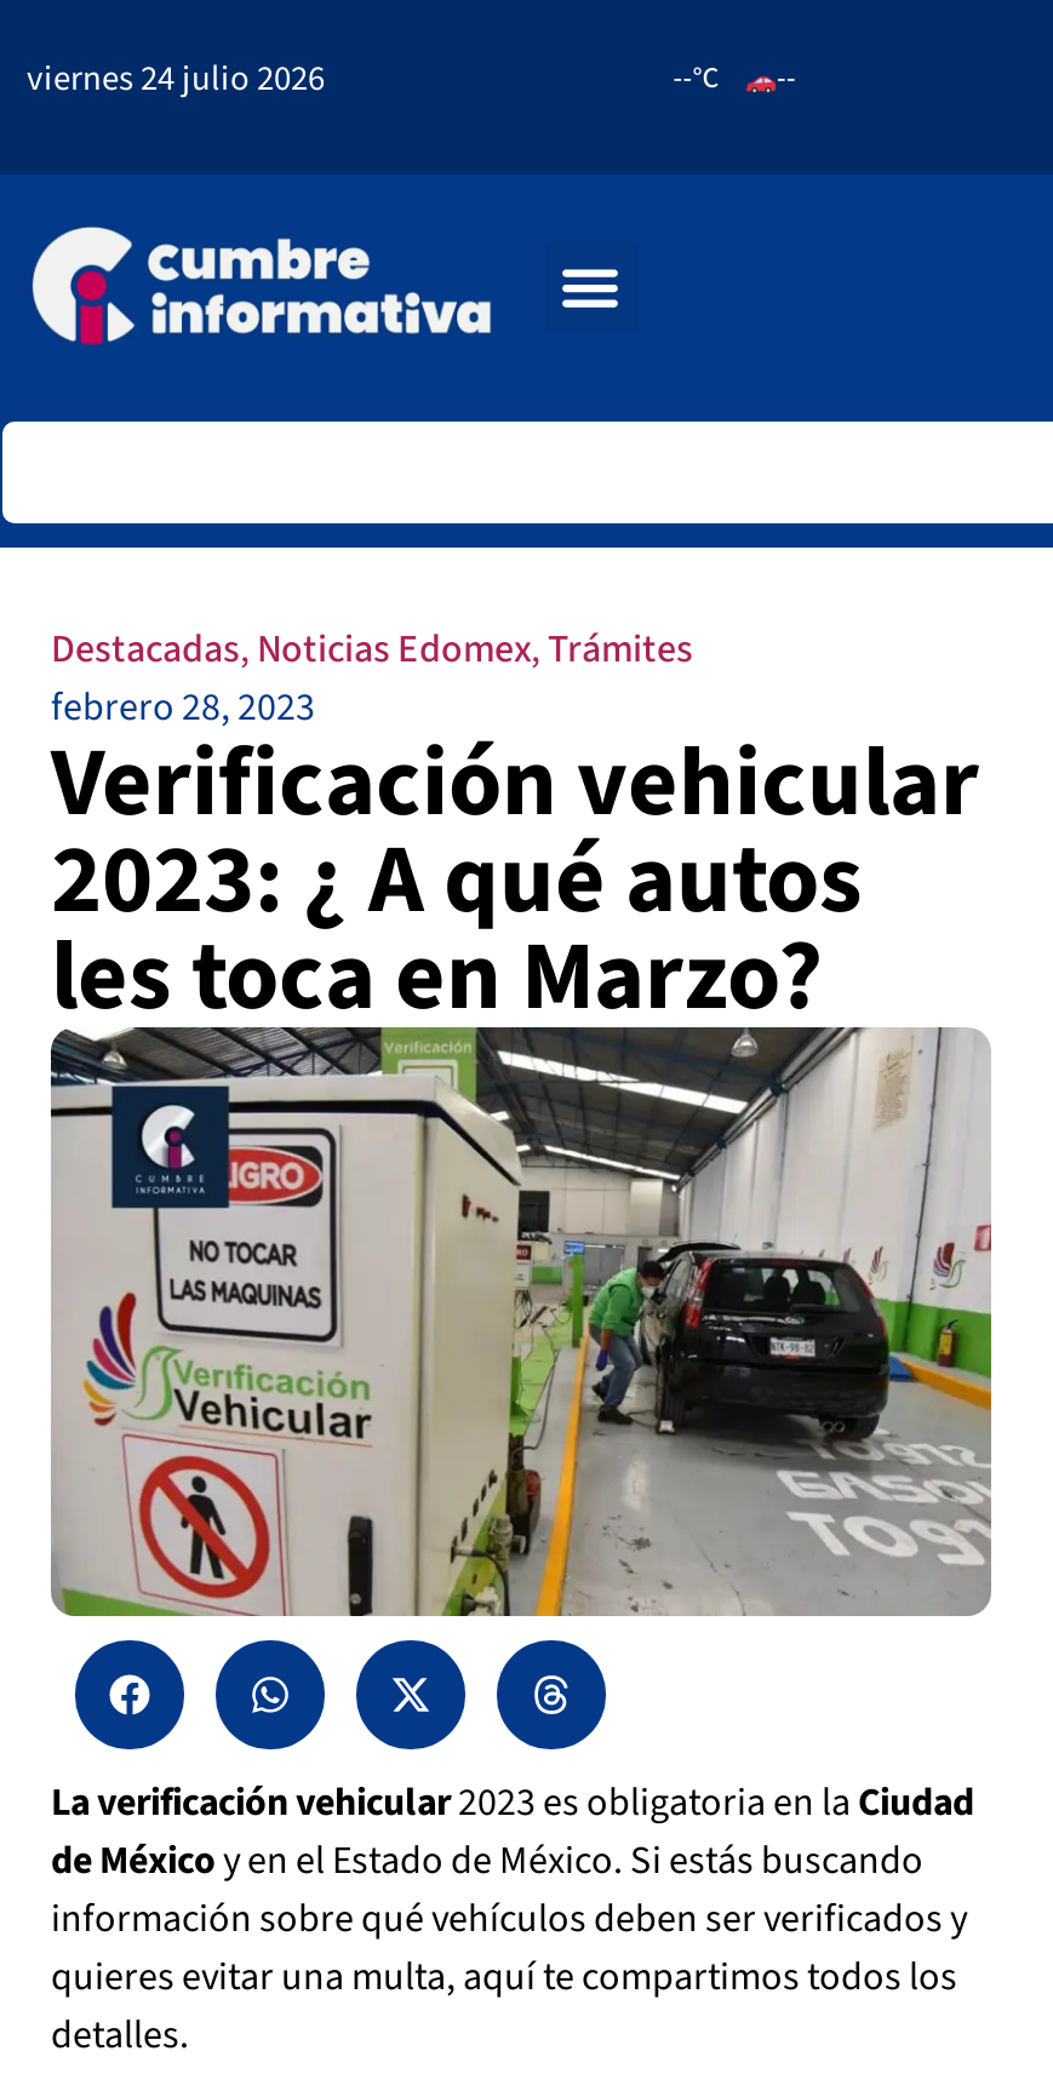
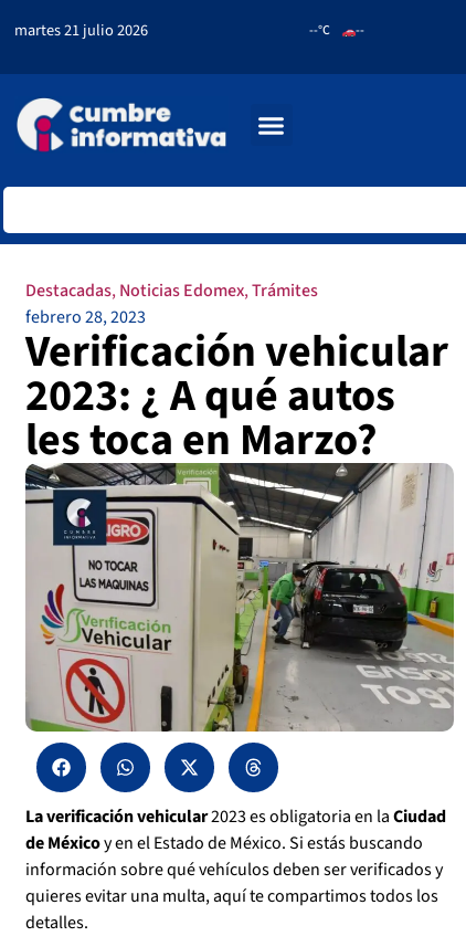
- viernes 24 julio 2026
+ martes 21 julio 2026
